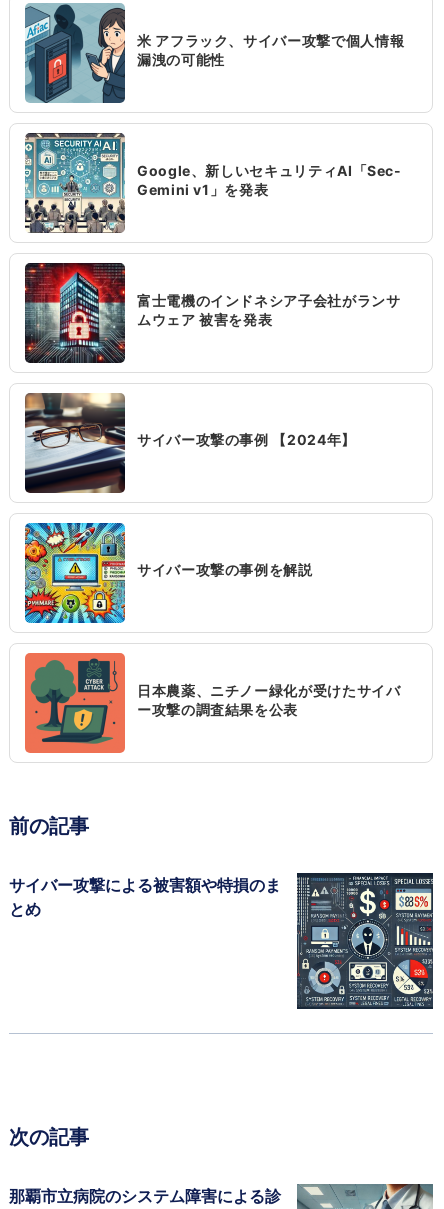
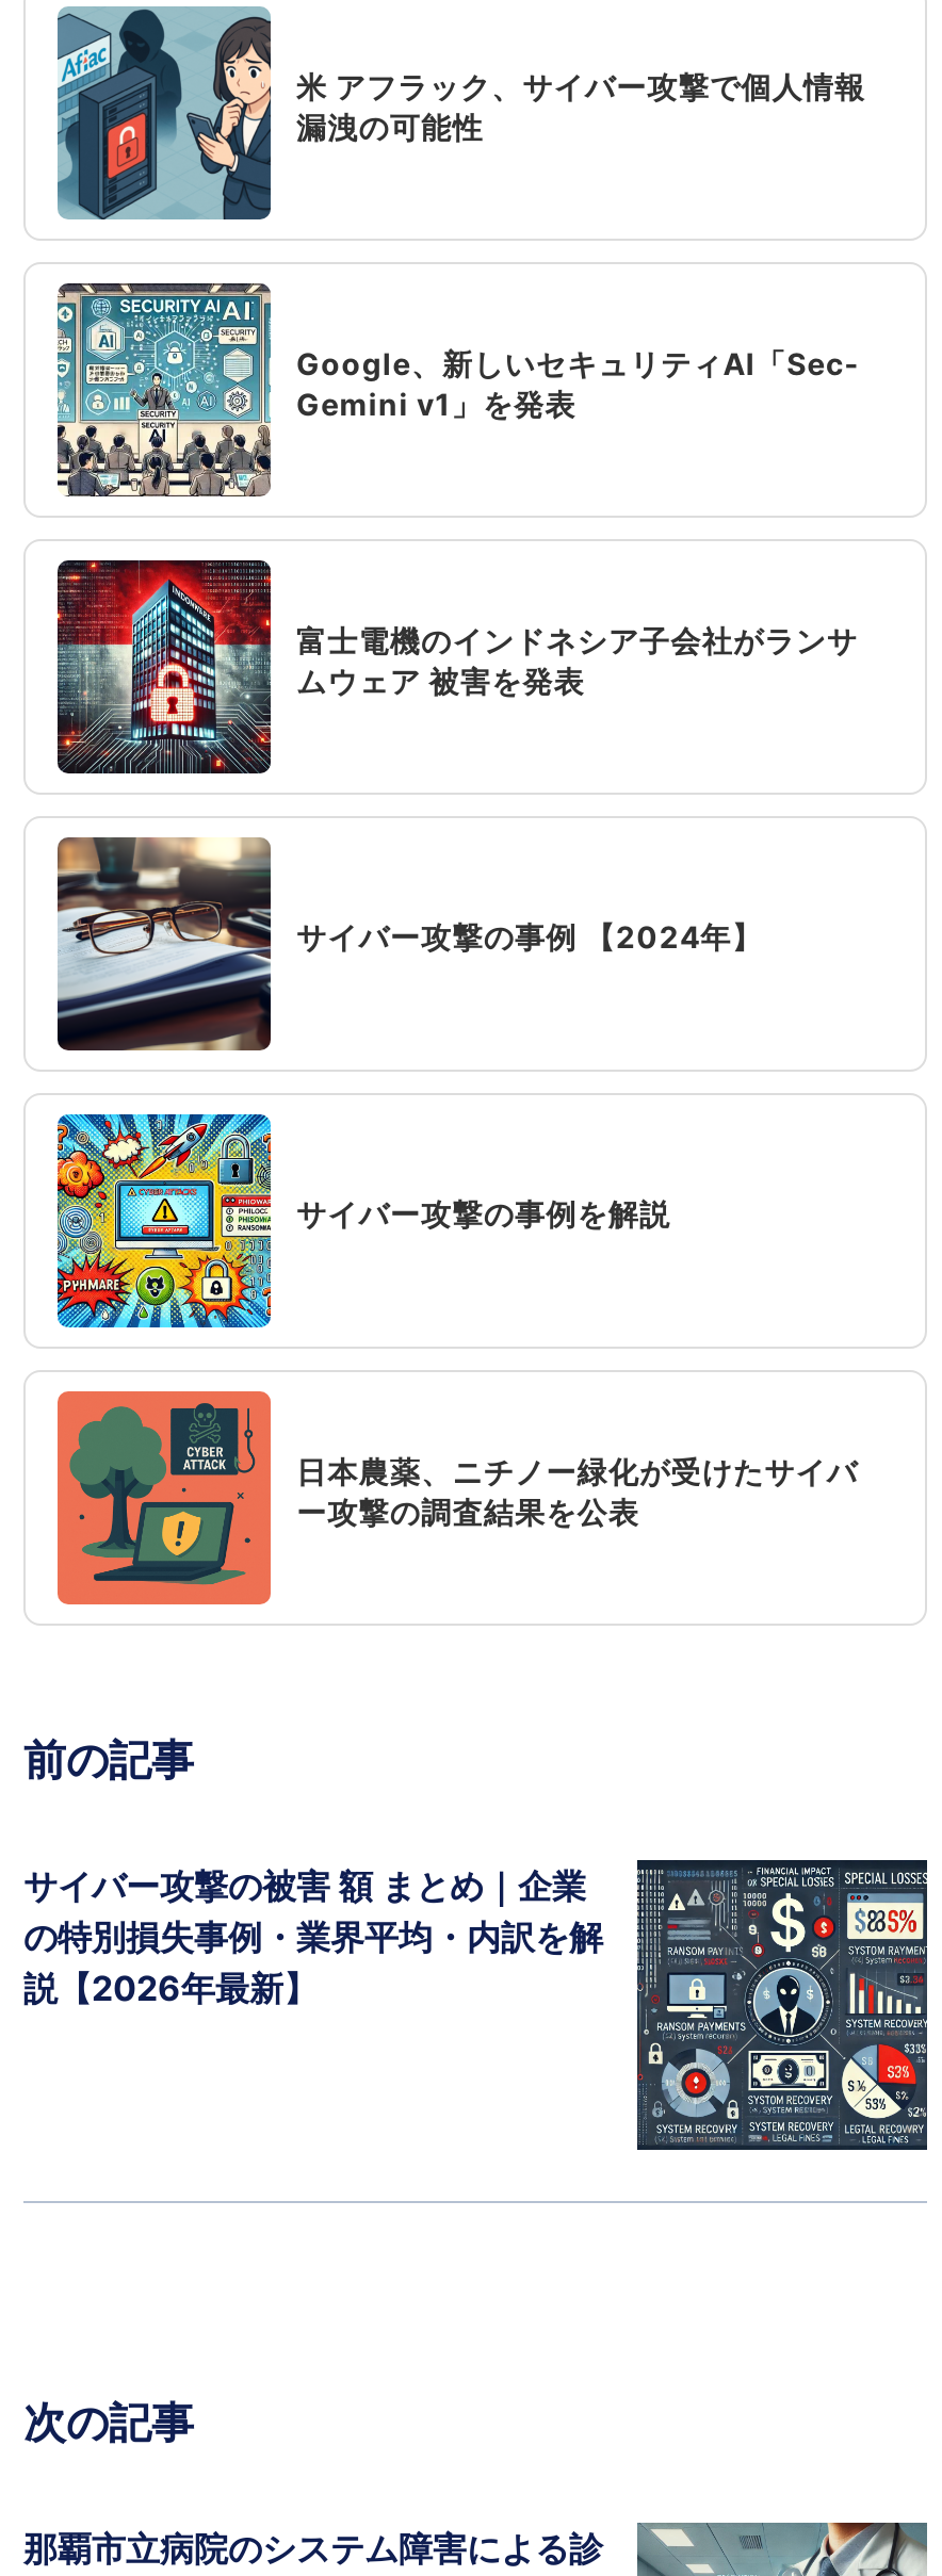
- サイバー攻撃による被害額や特損のま
- とめ
+ サイバー攻撃の被害 額 まとめ｜企業
+ の特別損失事例・業界平均・内訳を解
+ 説【2026年最新】
